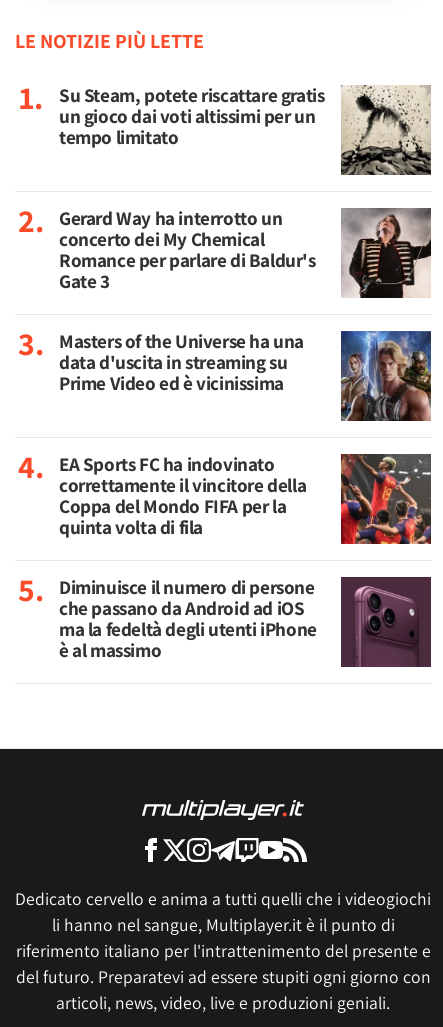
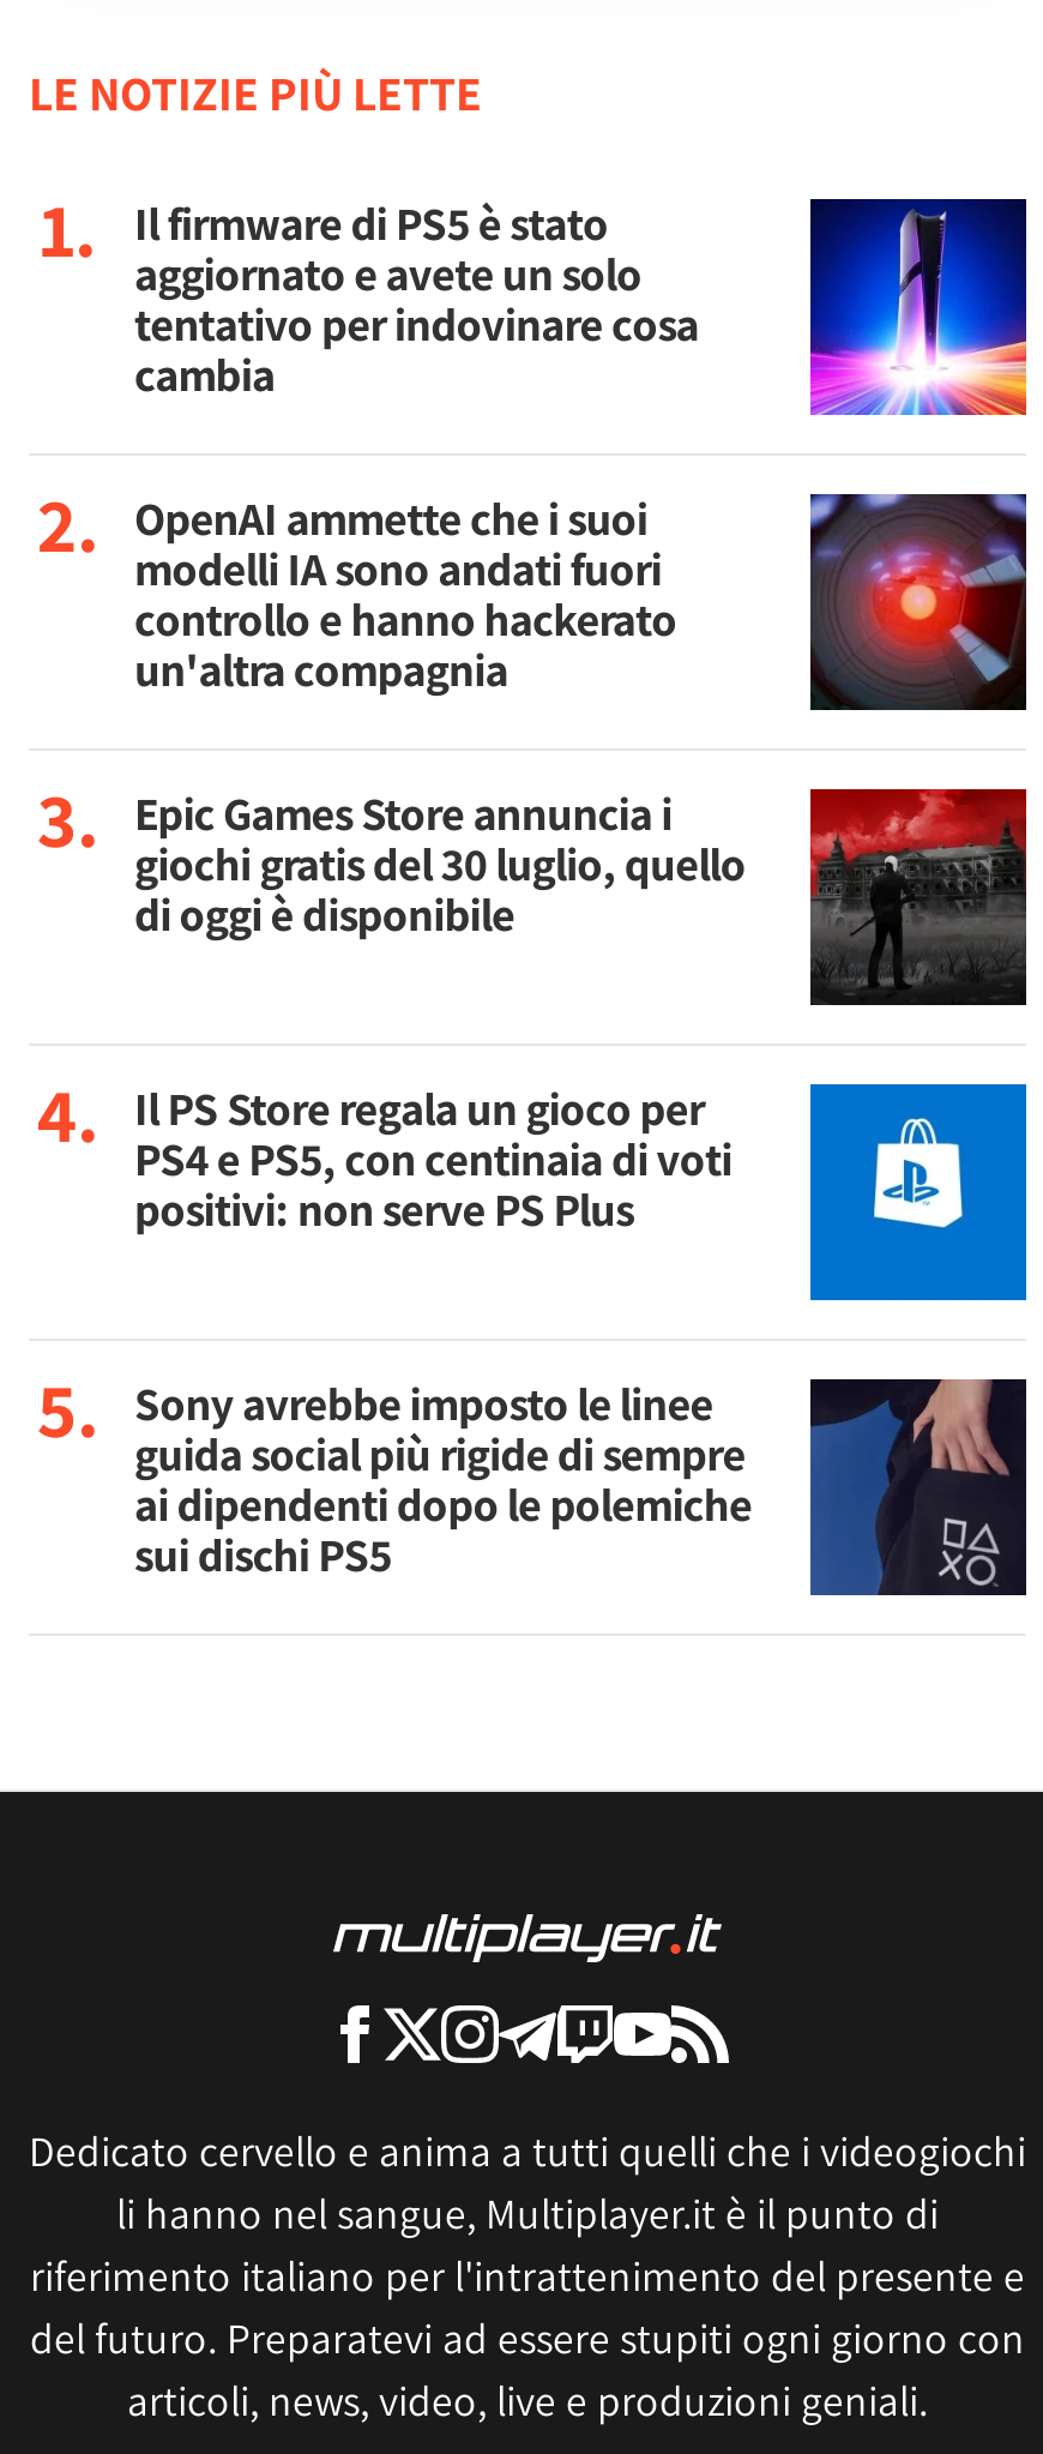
- Su Steam, potete riscattare gratis
- un gioco dai voti altissimi per un
- tempo limitato
+ Il firmware di PS5 è stato
+ aggiornato e avete un solo
+ tentativo per indovinare cosa
+ cambia

- [image]
+ [image]

- Gerard Way ha interrotto un
- concerto dei My Chemical
- Romance per parlare di Baldur's
- Gate 3
+ OpenAI ammette che i suoi
+ modelli IA sono andati fuori
+ controllo e hanno hackerato
+ un'altra compagnia

- [image]
+ [image]

- [image]
- Masters of the Universe ha una
- data d'uscita in streaming su
- Prime Video ed è vicinissima
+ [image]
+ Epic Games Store annuncia i
+ giochi gratis del 30 luglio, quello
+ di oggi è disponibile

- [image]
- EA Sports FC ha indovinato
- correttamente il vincitore della
- Coppa del Mondo FIFA per la
- quinta volta di fila
+ [image]
+ Il PS Store regala un gioco per
+ PS4 e PS5, con centinaia di voti
+ positivi: non serve PS Plus

- [image]
- Diminuisce il numero di persone
- che passano da Android ad iOS
- ma la fedeltà degli utenti iPhone
- è al massimo
+ [image]
+ Sony avrebbe imposto le linee
+ guida social più rigide di sempre
+ ai dipendenti dopo le polemiche
+ sui dischi PS5
